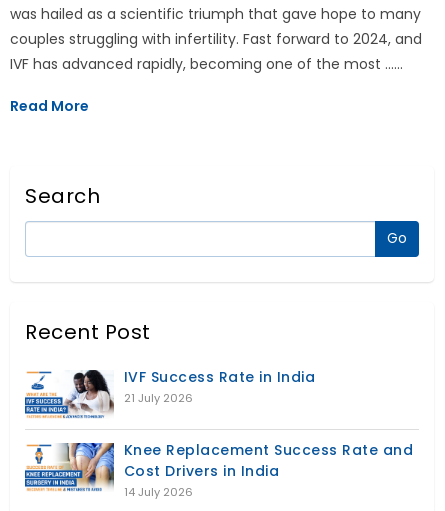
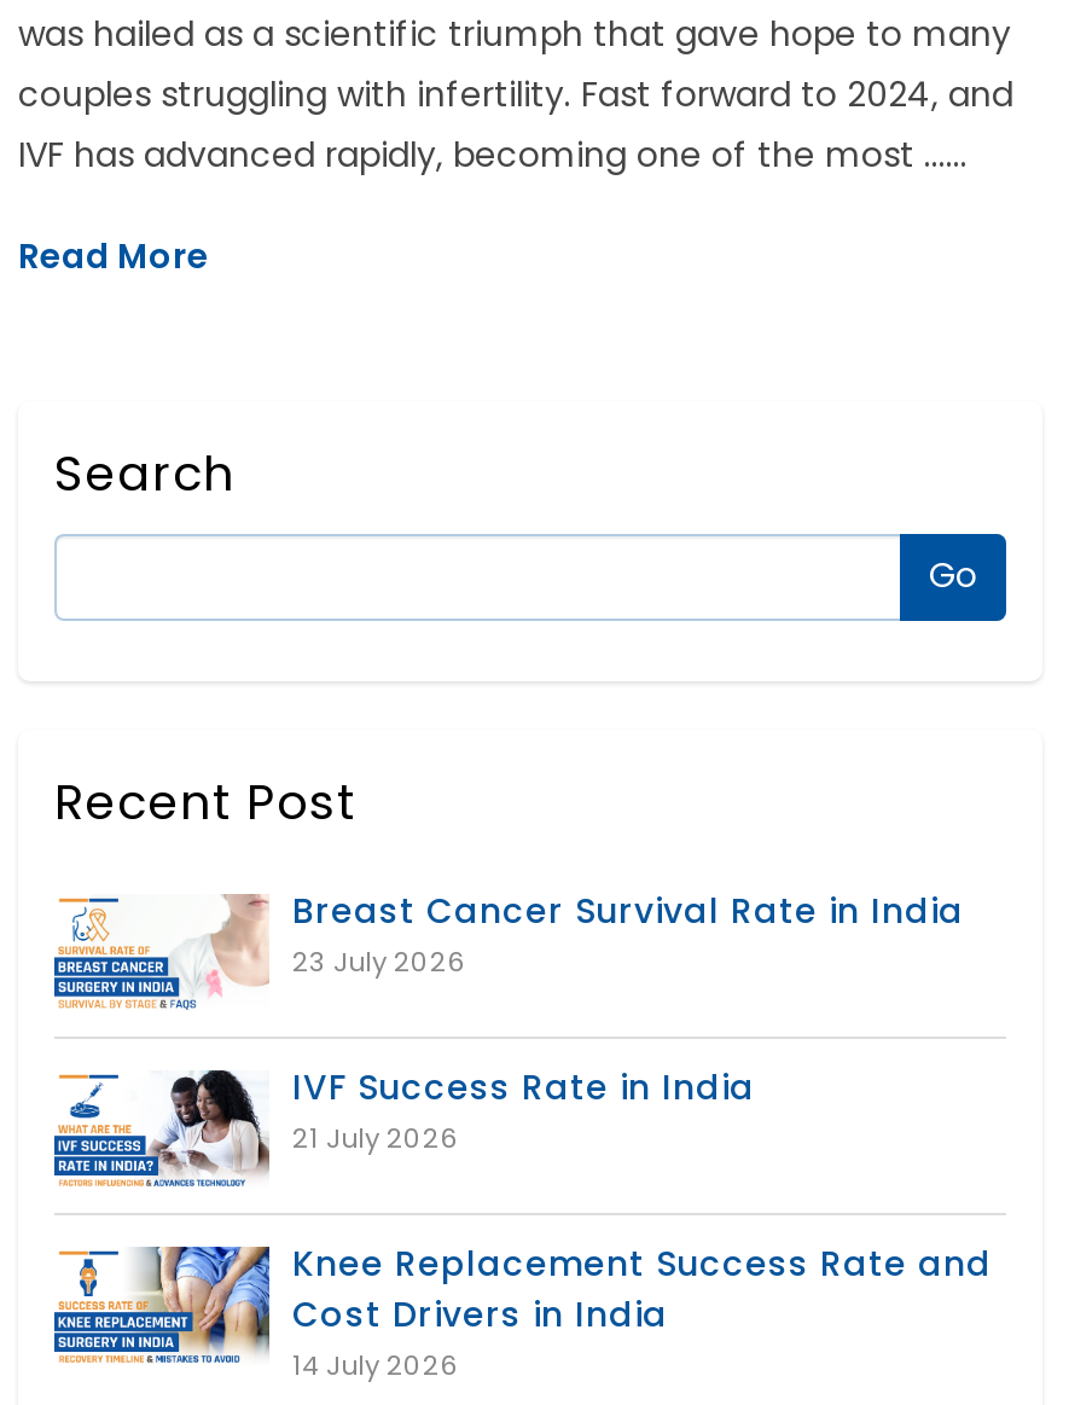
+ [image]
+ Breast Cancer Survival Rate in India
+ 23 July 2026
